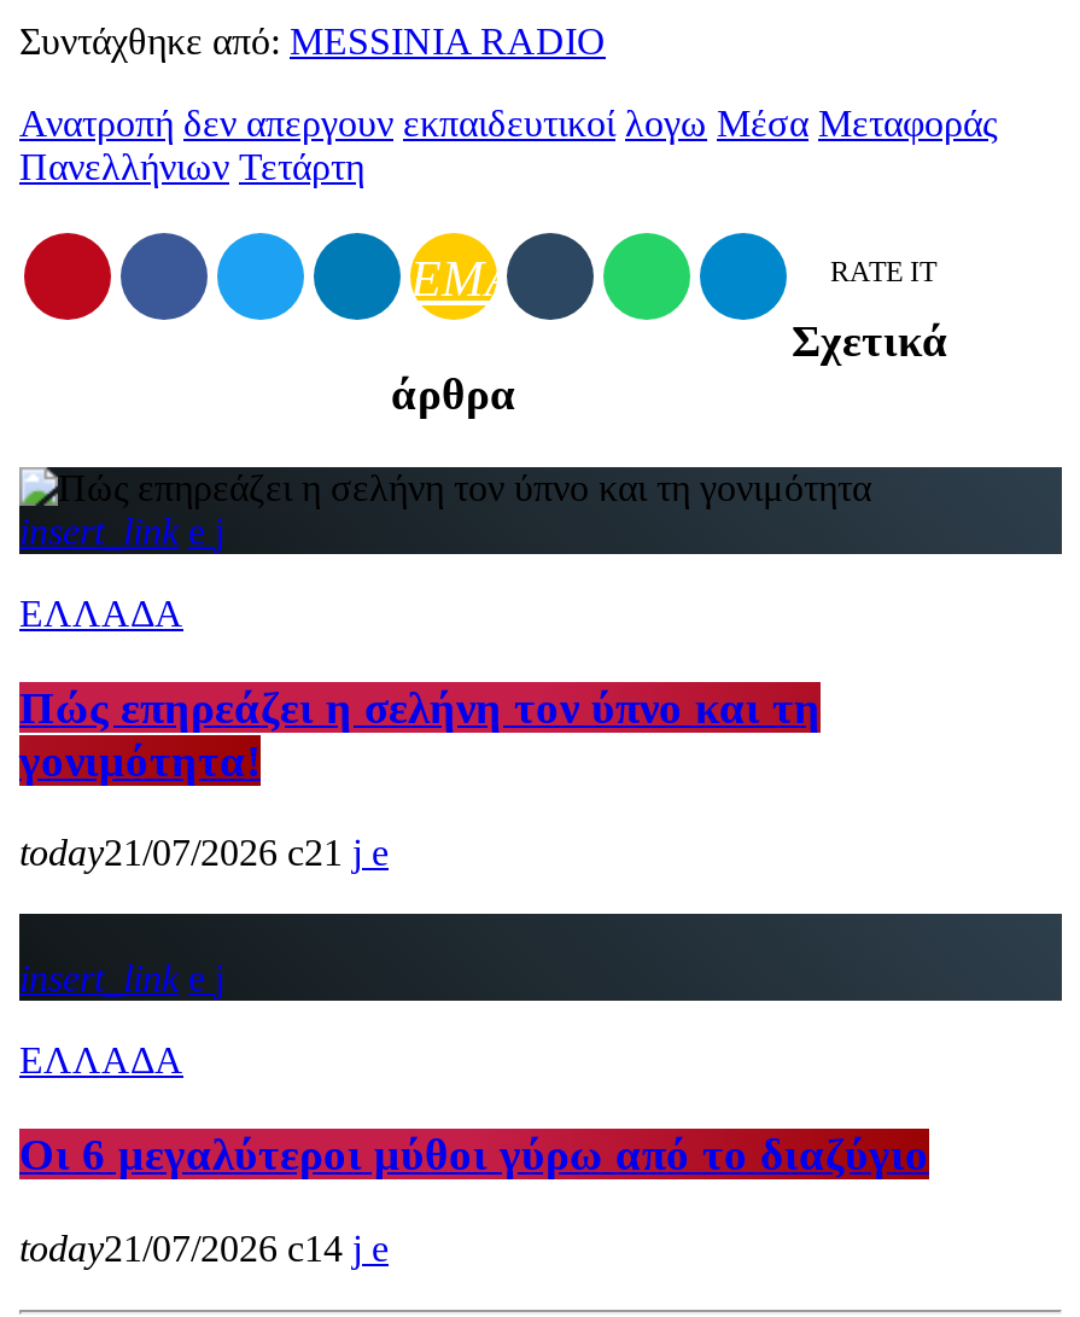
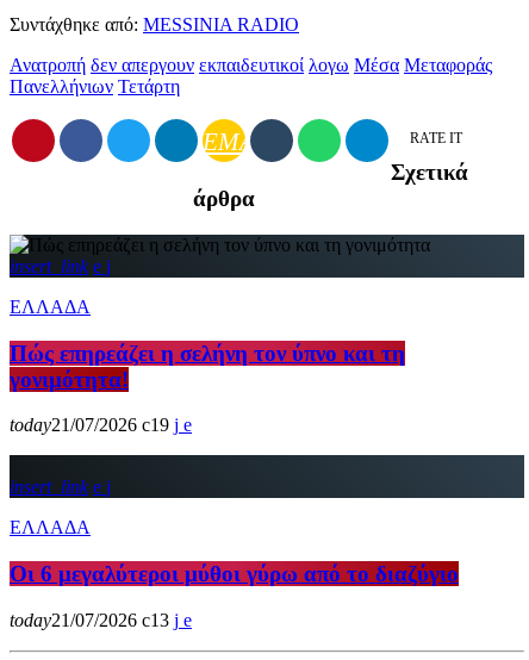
- today21/07/2026 21
+ today21/07/2026 19

- today21/07/2026 14
+ today21/07/2026 13
